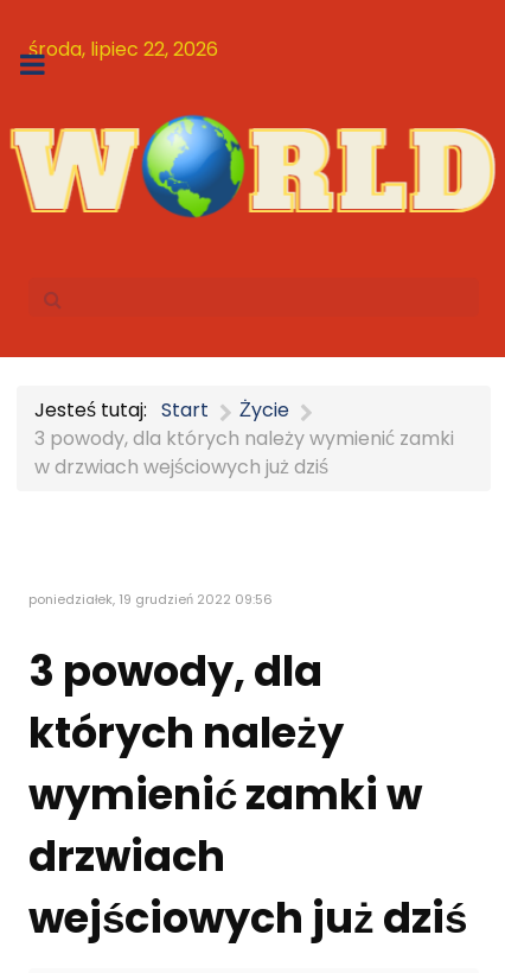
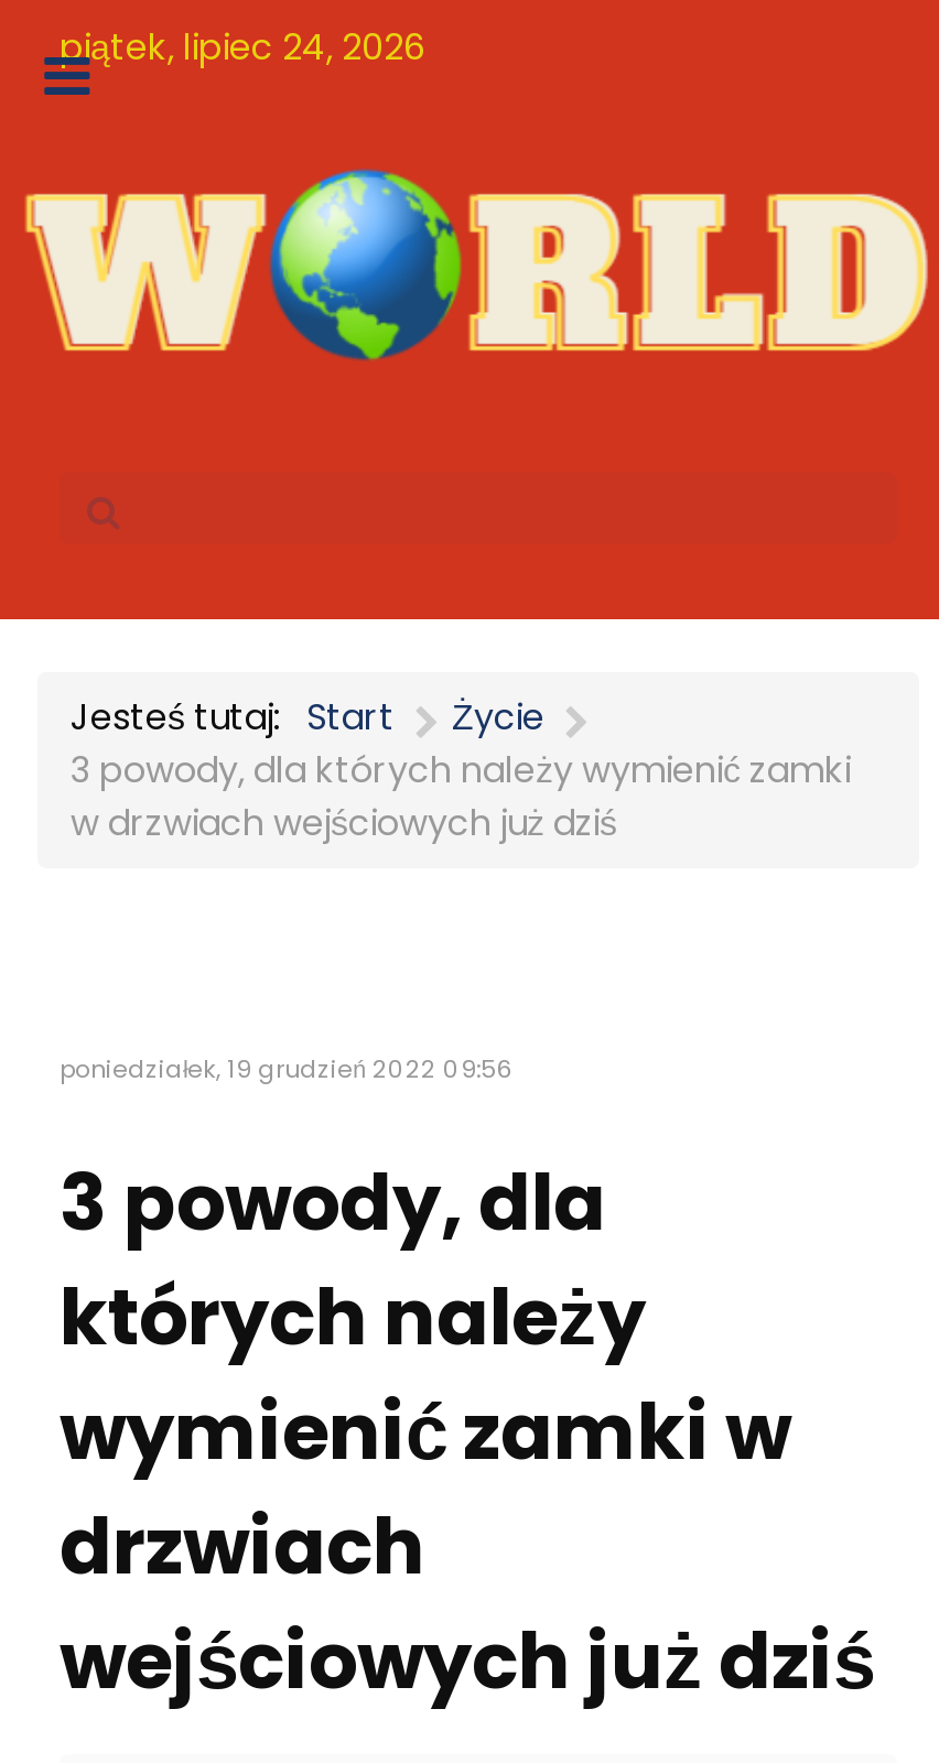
- środa, lipiec 22, 2026
+ piątek, lipiec 24, 2026
